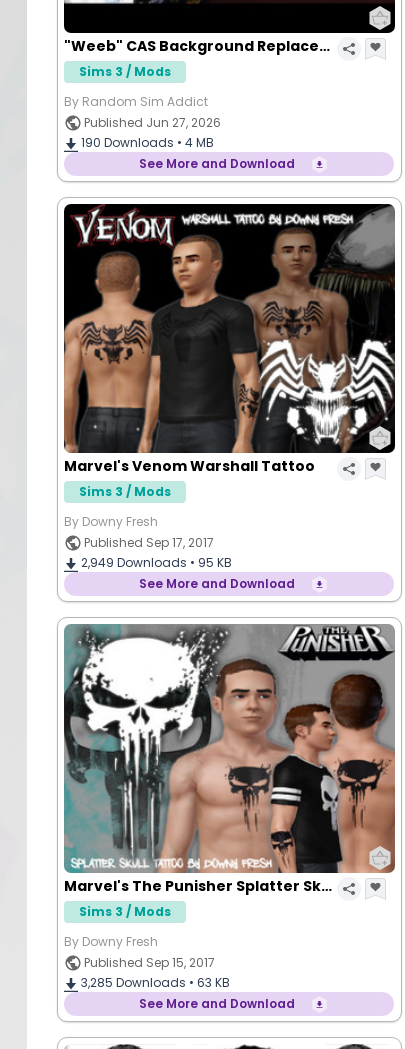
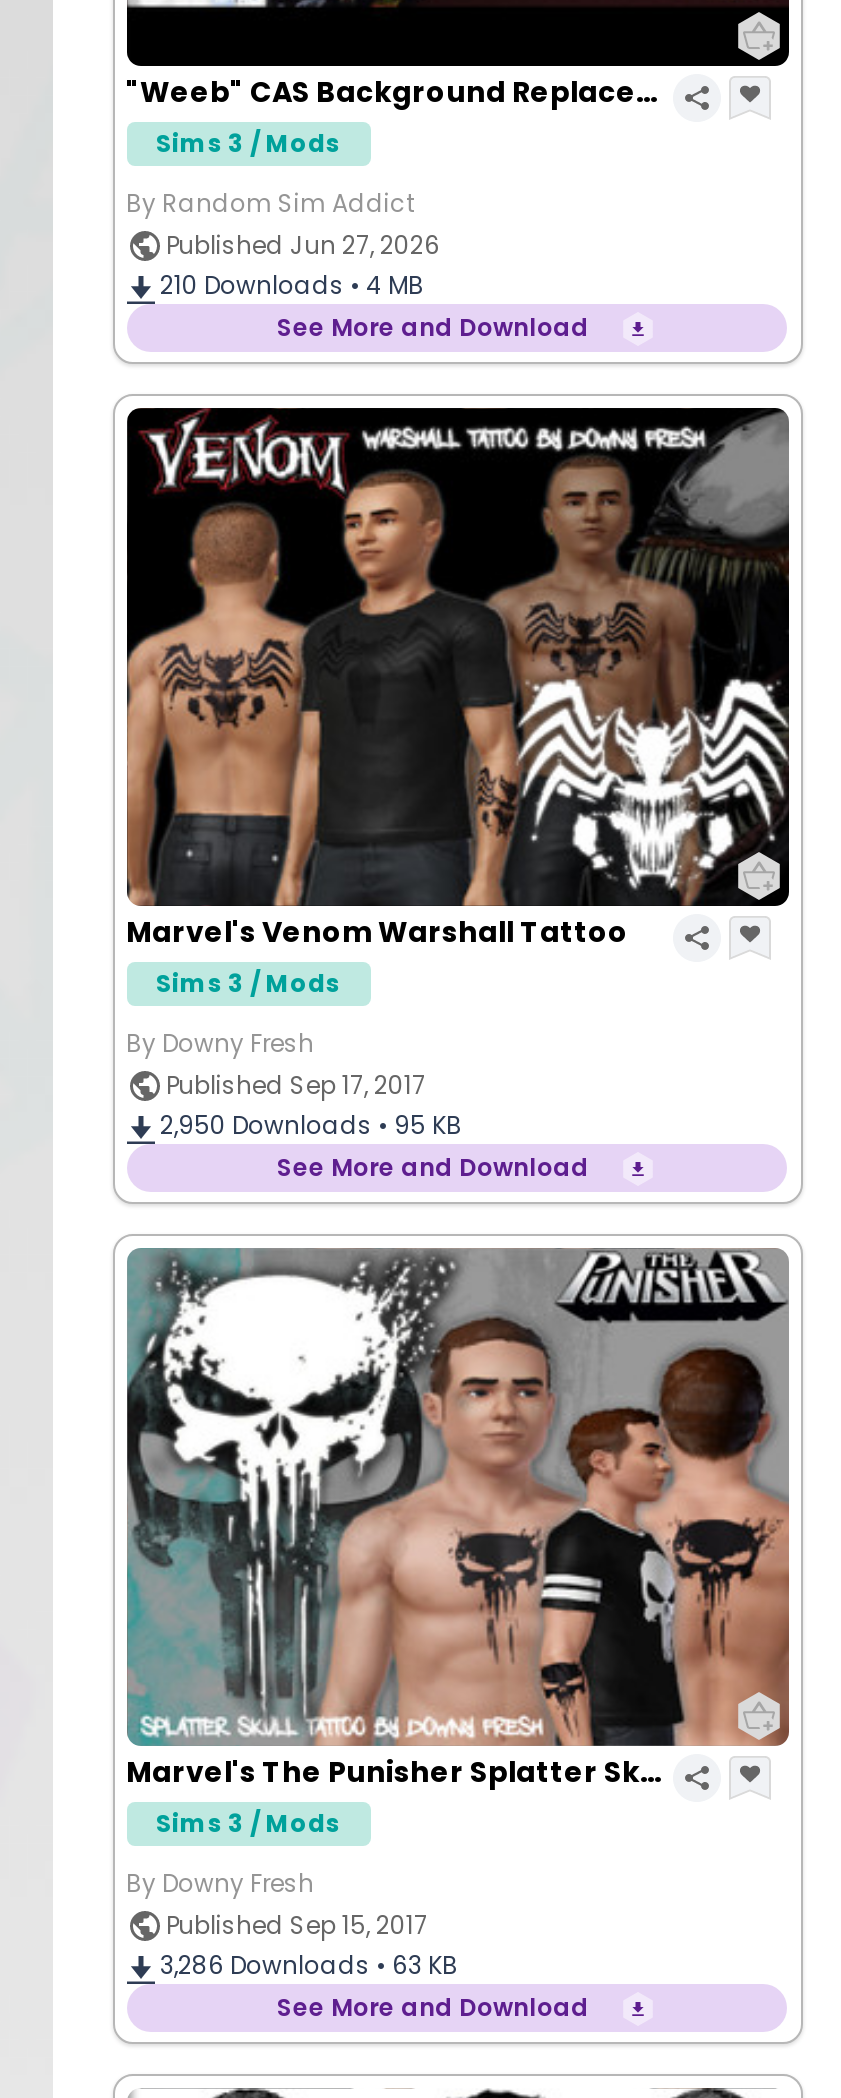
- 190 Downloads • 4 MB
+ 210 Downloads • 4 MB

- 2,949 Downloads • 95 KB
+ 2,950 Downloads • 95 KB

- 3,285 Downloads • 63 KB
+ 3,286 Downloads • 63 KB
